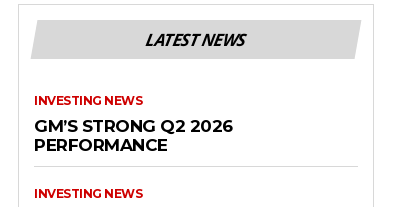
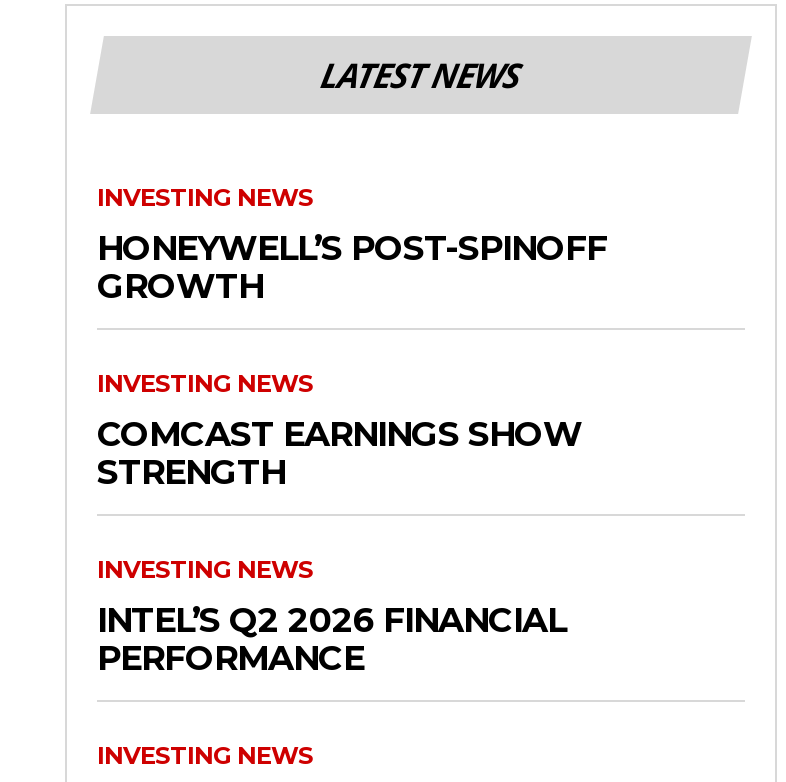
- GM’S STRONG Q2 2026
+ HONEYWELL’S POST-SPINOFF
+ GROWTH
+ INVESTING NEWS
+ COMCAST EARNINGS SHOW
+ STRENGTH
+ INVESTING NEWS
+ INTEL’S Q2 2026 FINANCIAL
